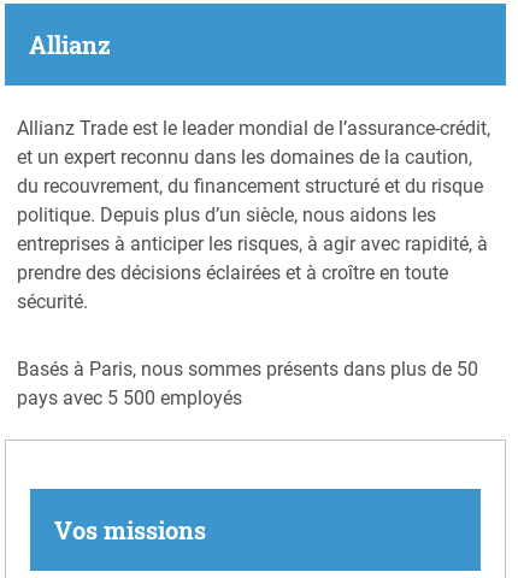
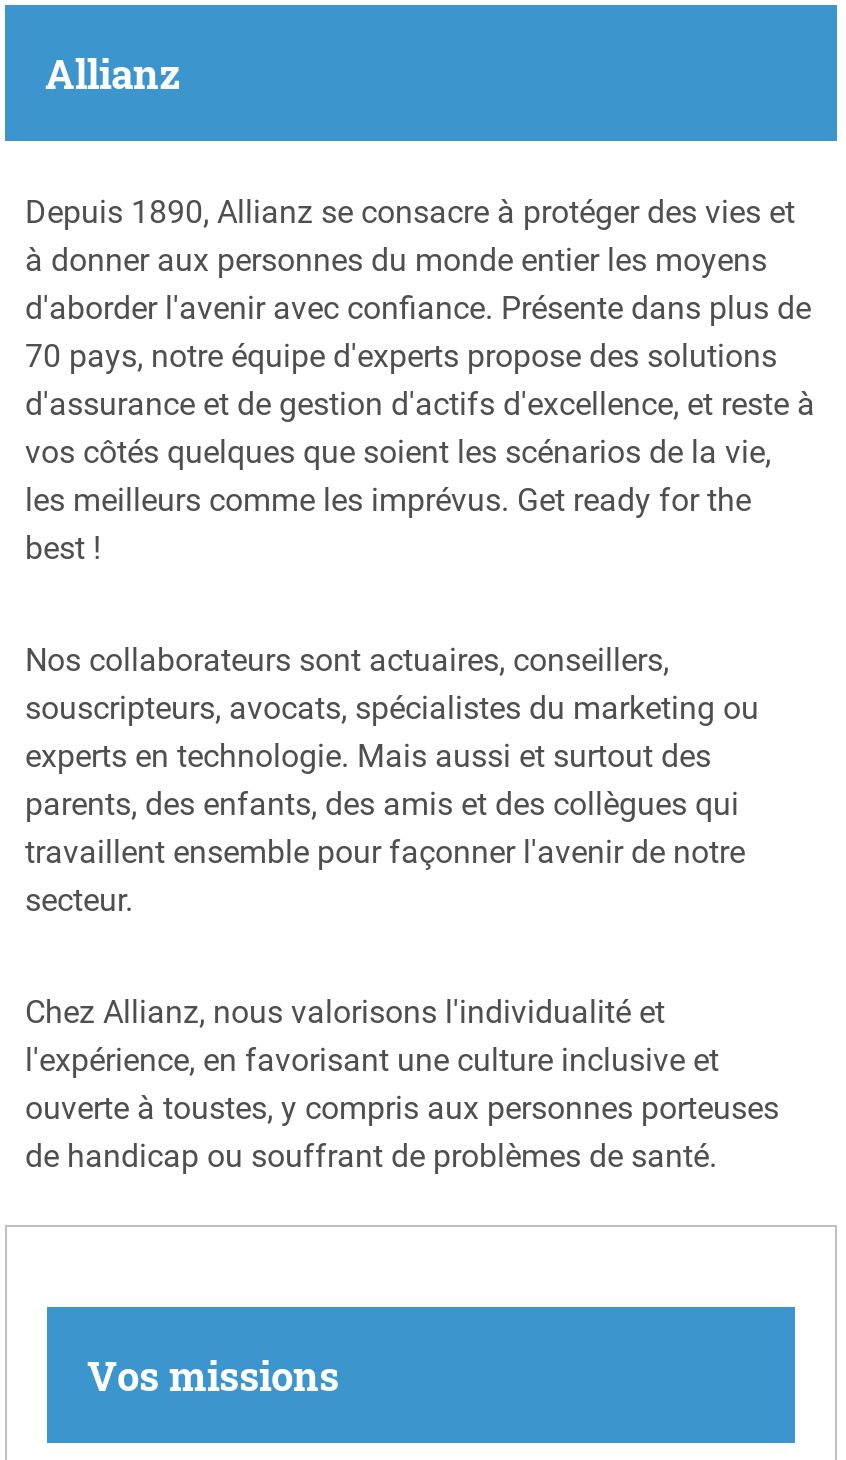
- Allianz Trade est le leader mondial de l’assurance-crédit,
- et un expert reconnu dans les domaines de la caution,
- du recouvrement, du financement structuré et du risque
- politique. Depuis plus d’un siècle, nous aidons les
- entreprises à anticiper les risques, à agir avec rapidité, à
- prendre des décisions éclairées et à croître en toute
- sécurité.
- Basés à Paris, nous sommes présents dans plus de 50
- pays avec 5 500 employés
+ Depuis 1890, Allianz se consacre à protéger des vies et
+ à donner aux personnes du monde entier les moyens
+ d'aborder l'avenir avec confiance. Présente dans plus de
+ 70 pays, notre équipe d'experts propose des solutions
+ d'assurance et de gestion d'actifs d'excellence, et reste à
+ vos côtés quelques que soient les scénarios de la vie,
+ les meilleurs comme les imprévus. Get ready for the
+ best !
+ Nos collaborateurs sont actuaires, conseillers,
+ souscripteurs, avocats, spécialistes du marketing ou
+ experts en technologie. Mais aussi et surtout des
+ parents, des enfants, des amis et des collègues qui
+ travaillent ensemble pour façonner l'avenir de notre
+ secteur.
+ Chez Allianz, nous valorisons l'individualité et
+ l'expérience, en favorisant une culture inclusive et
+ ouverte à toustes, y compris aux personnes porteuses
+ de handicap ou souffrant de problèmes de santé.
